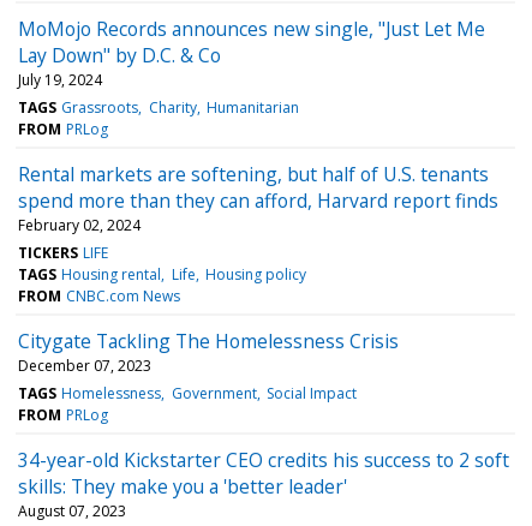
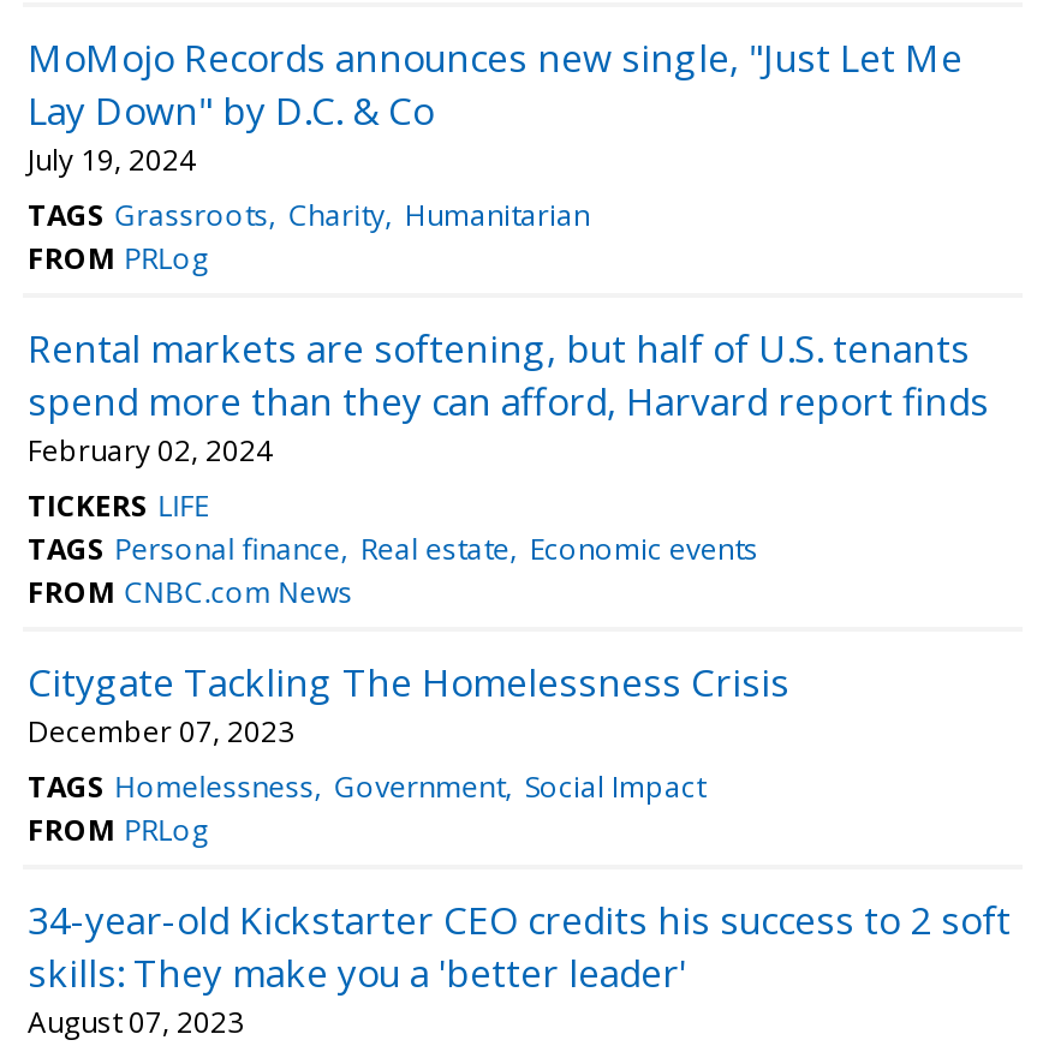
- TAGS Housing rental Life Housing policy
+ TAGS Personal finance Real estate Economic events
